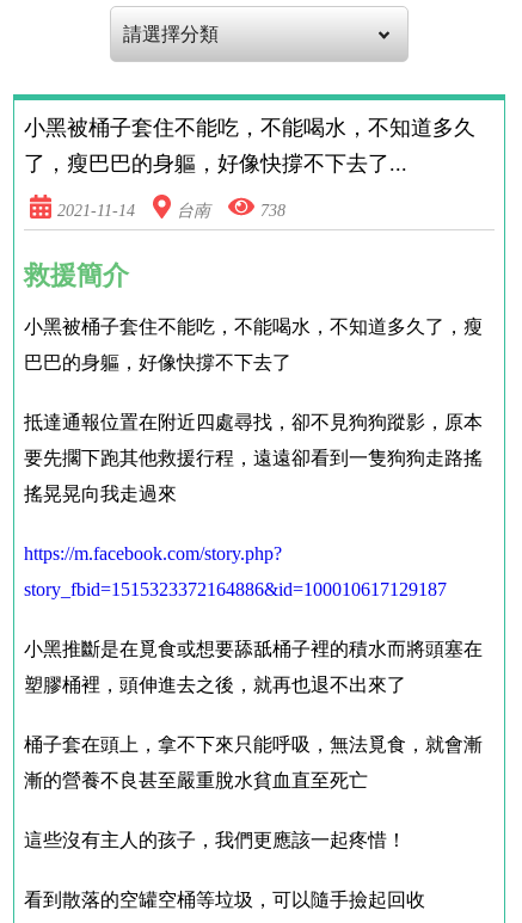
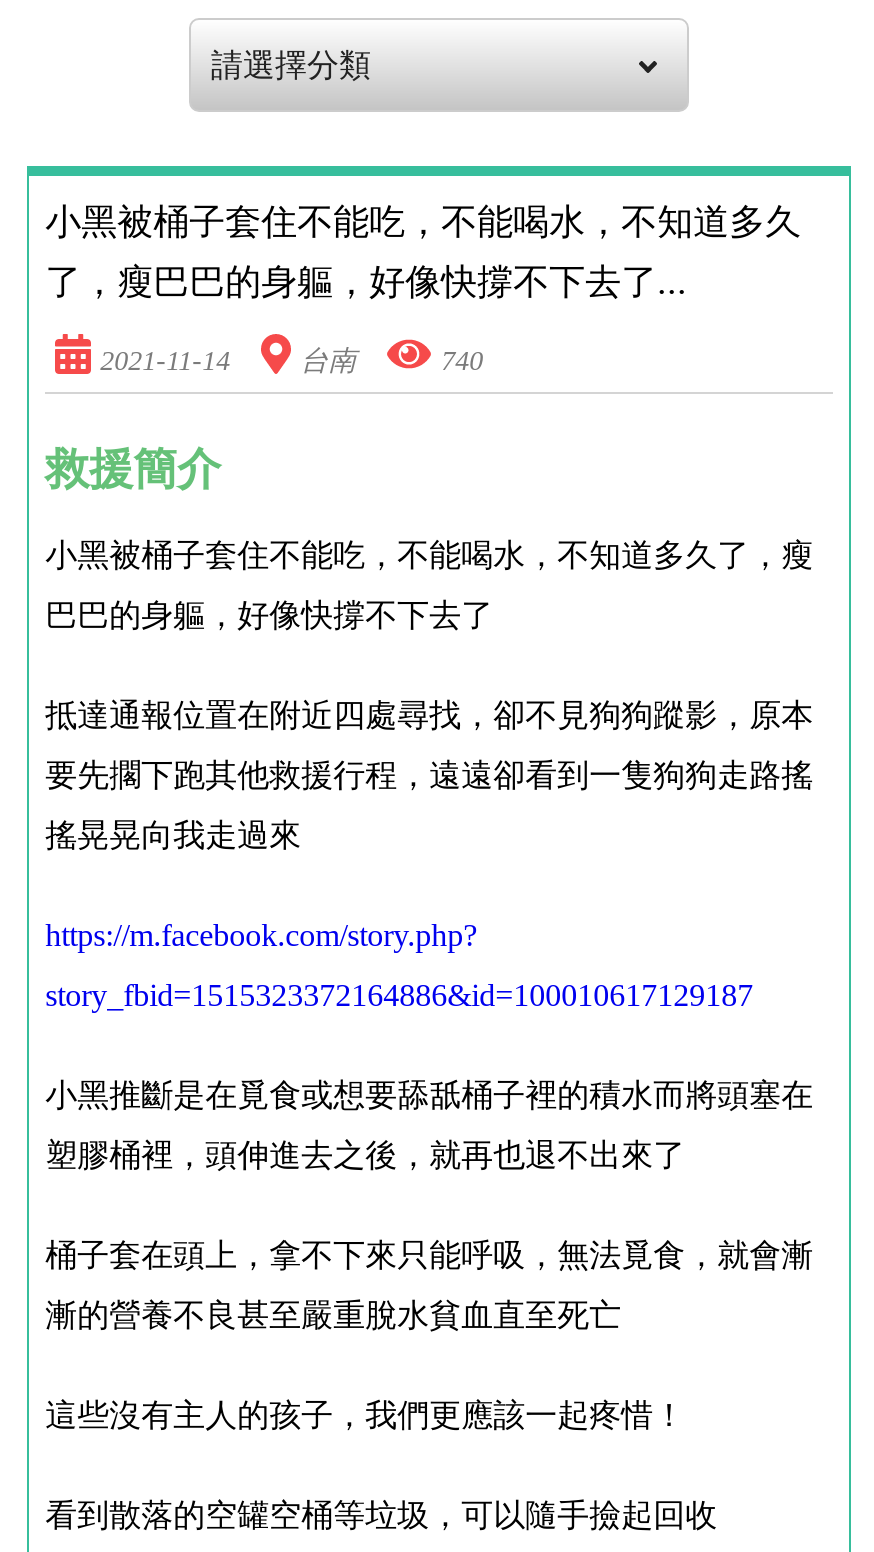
- 738
+ 740
